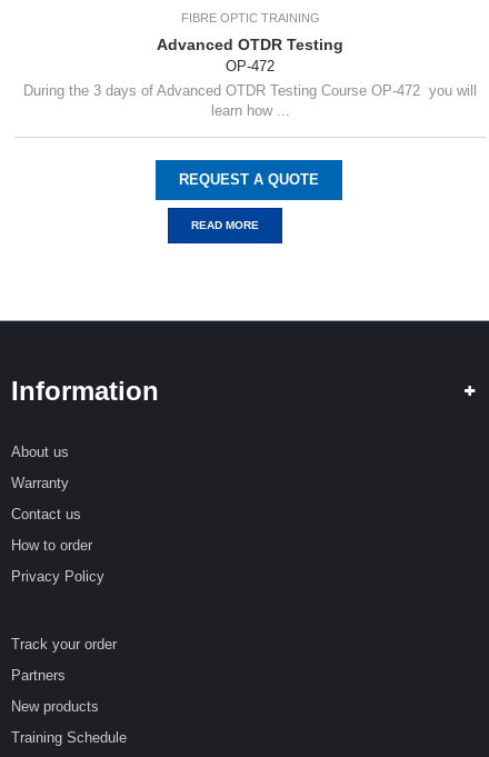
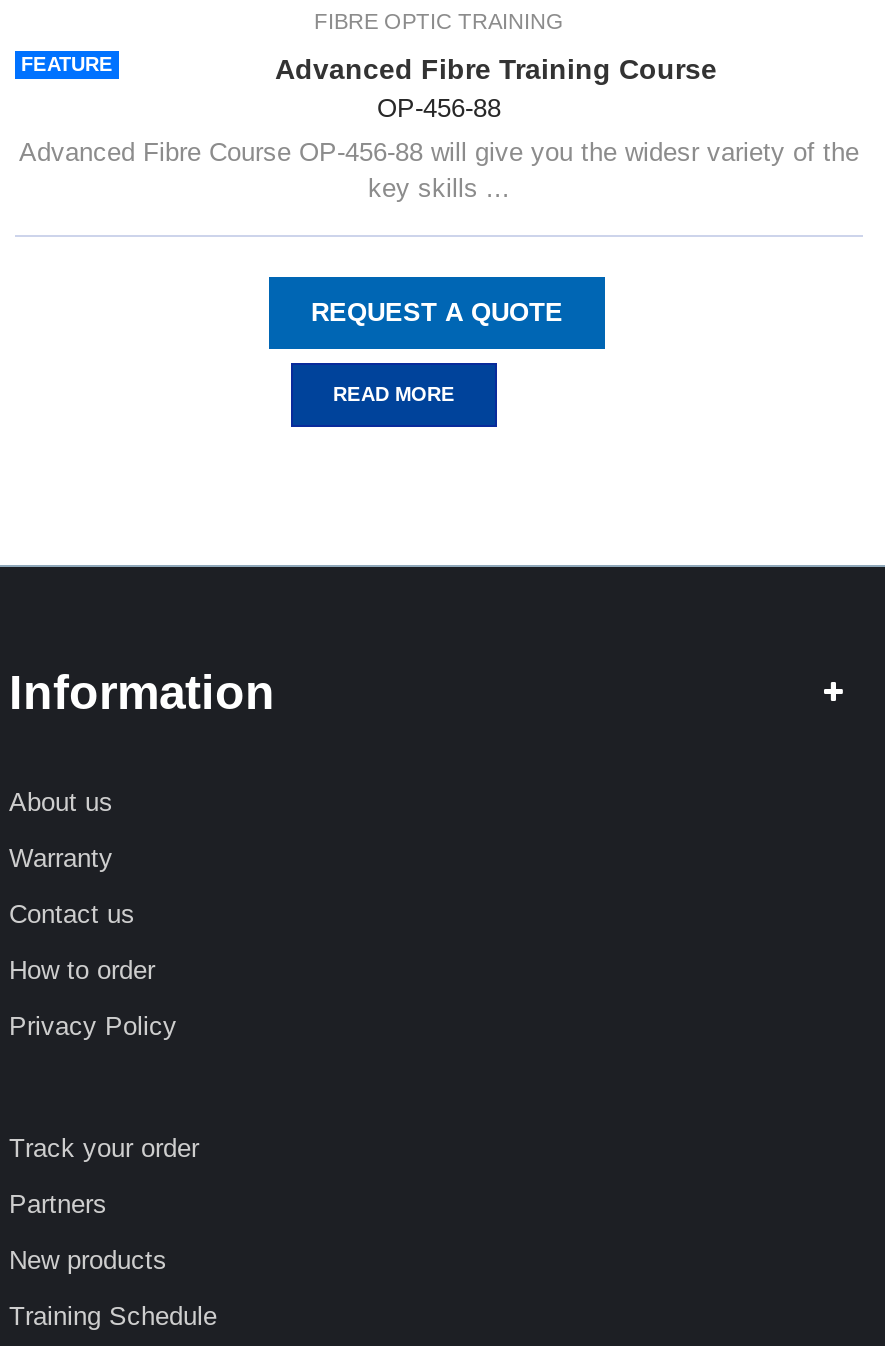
- Advanced OTDR Testing
- OP-472
+ FEATURE
+ Advanced Fibre Training Course
+ OP-456-88

- During the 3 days of Advanced OTDR Testing Course OP-472 you will
- learn how ...
+ Advanced Fibre Course OP-456-88 will give you the widesr variety of the
+ key skills ...
